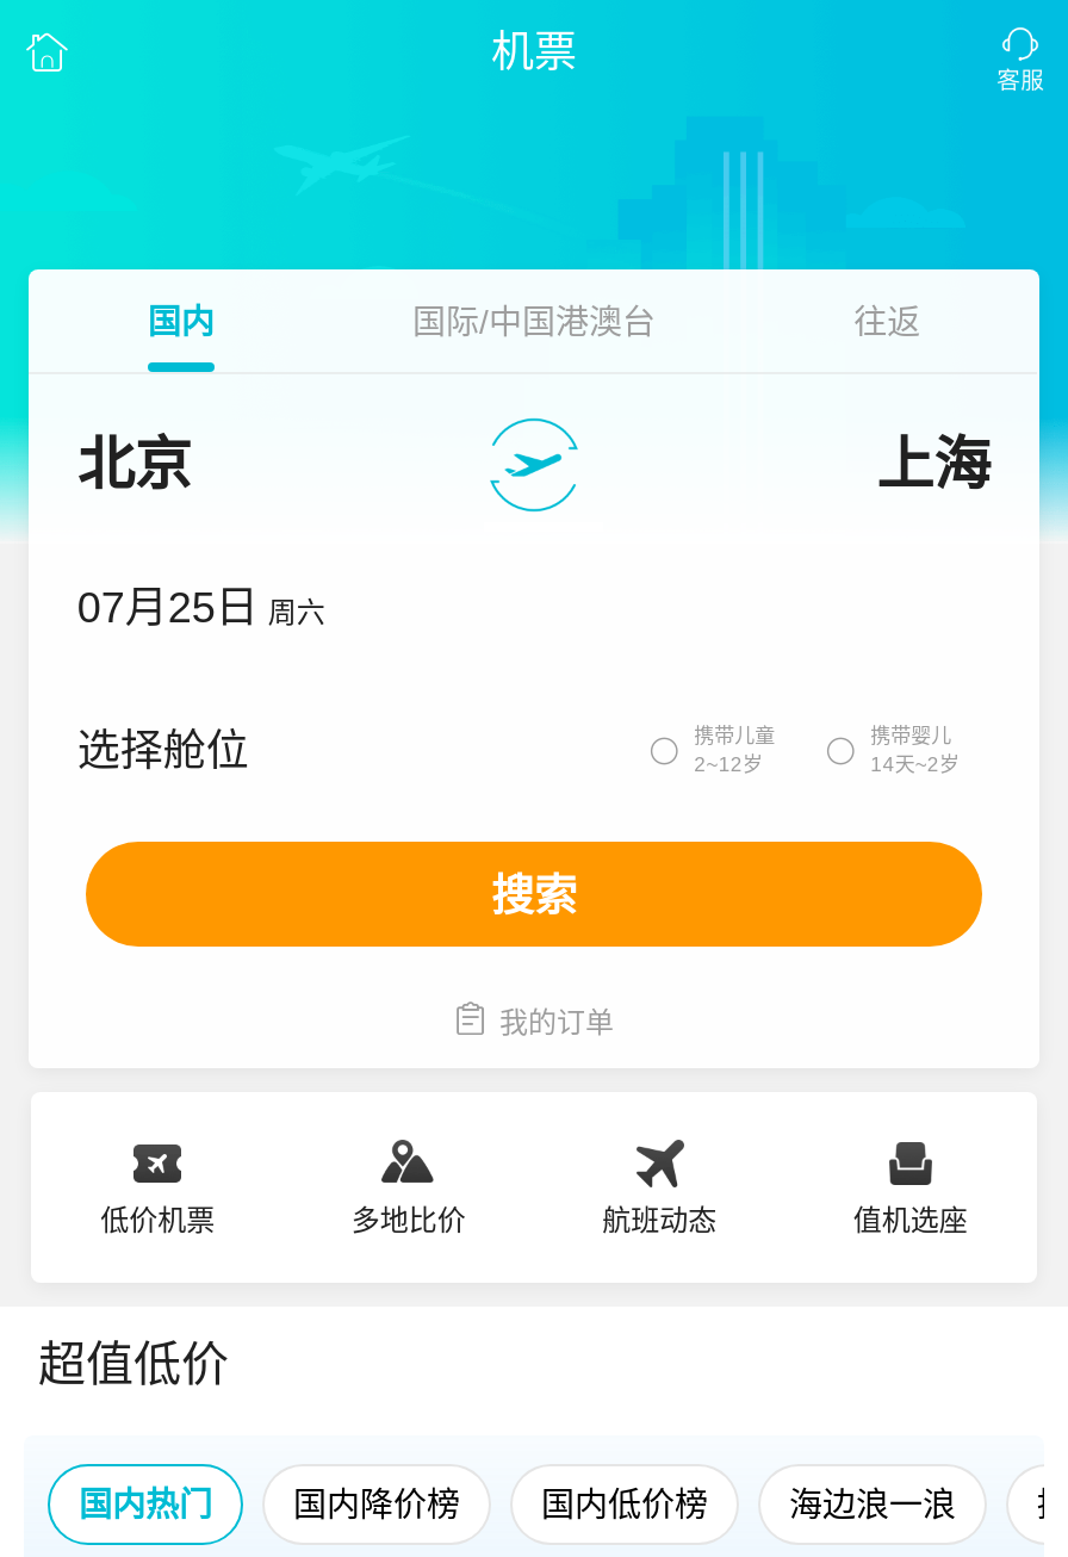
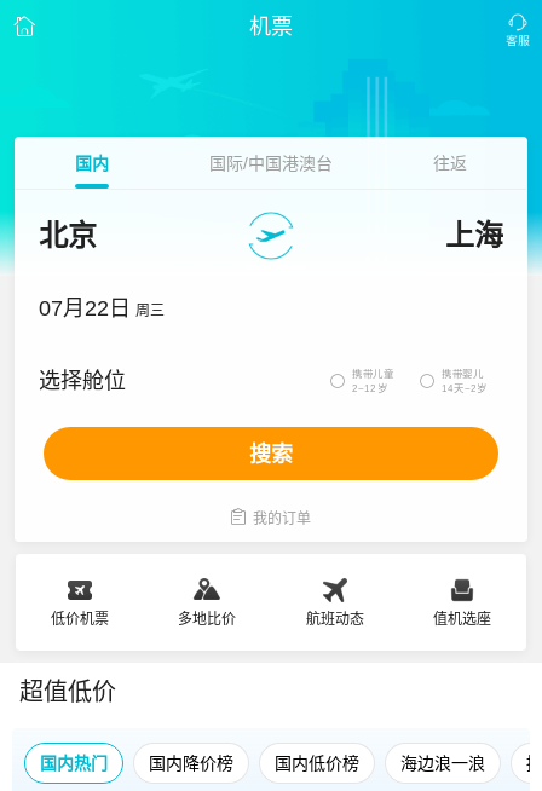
- 07月25日 周六
+ 07月22日 周三
